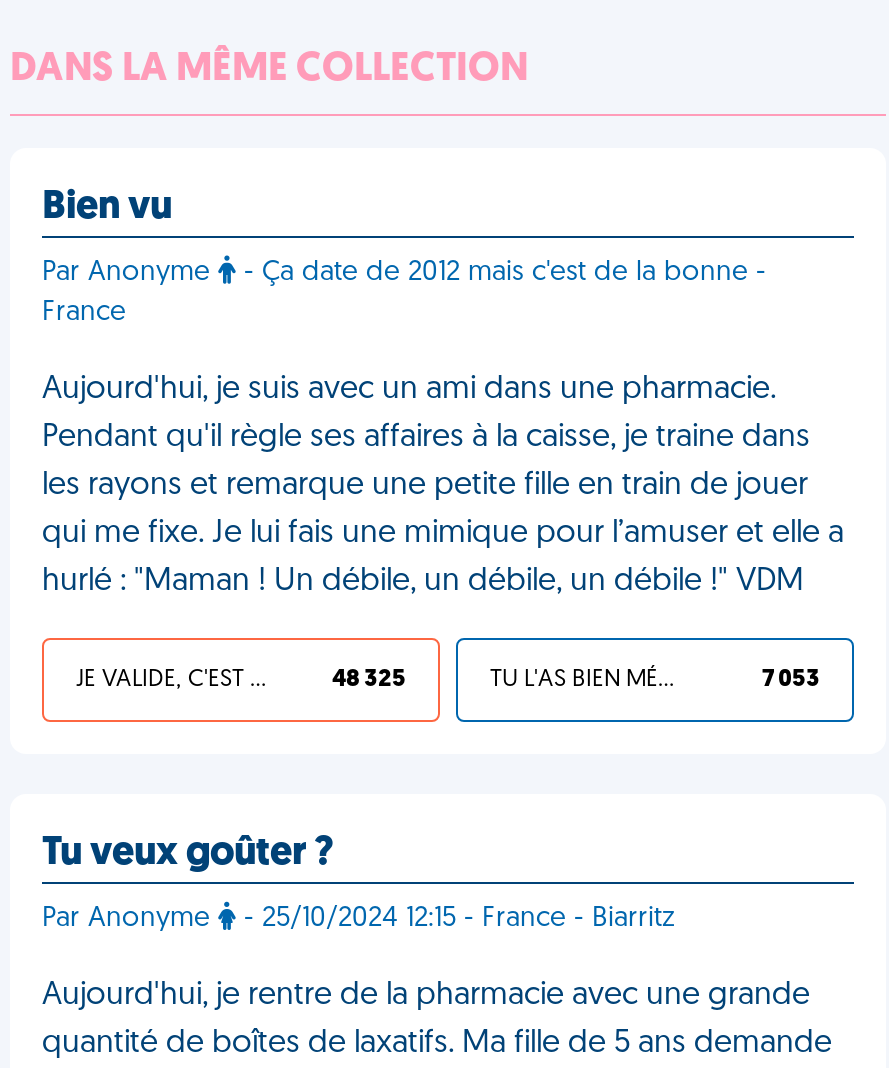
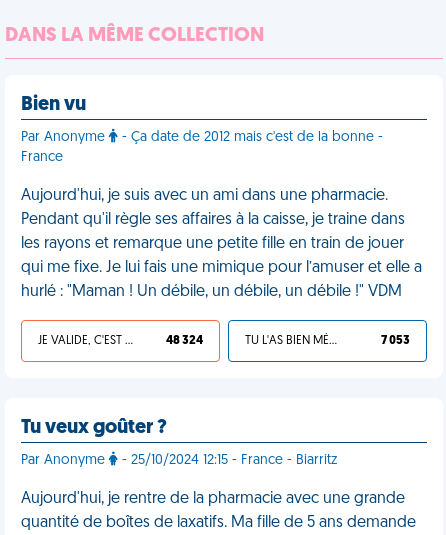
- 48 325
+ 48 324
